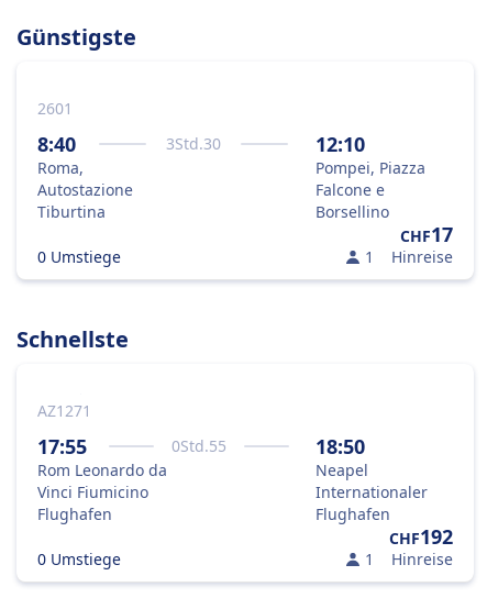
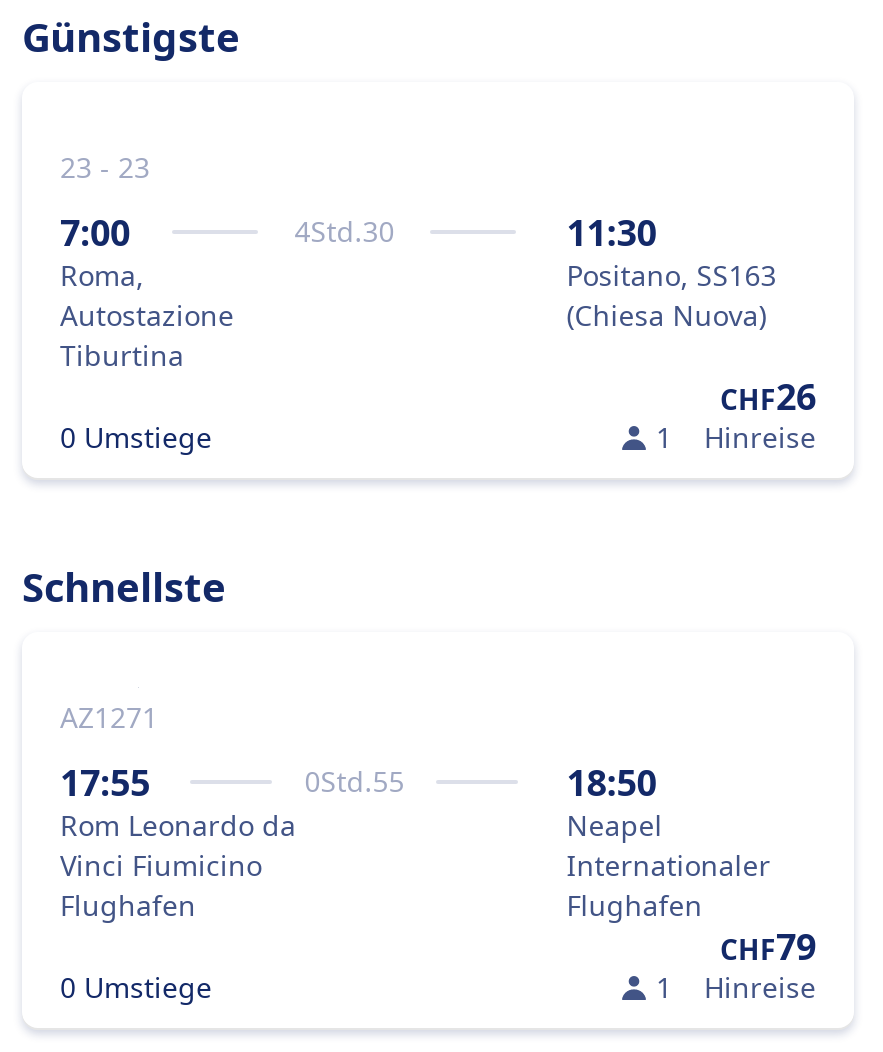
- 2601
+ 23 - 23

- 8:40
- 3Std.30
+ 7:00
+ 4Std.30

- 12:10
- Pompei, Piazza
- Falcone e
- Borsellino
- CHF17
+ 11:30
+ Positano, SS163
+ (Chiesa Nuova)
+ CHF26

- CHF192
+ CHF79
